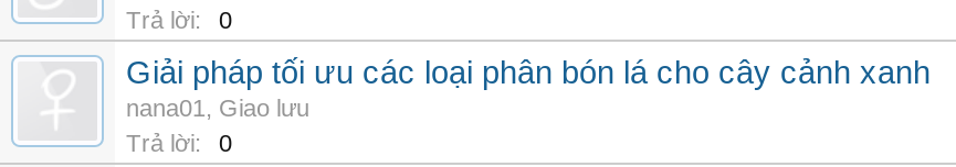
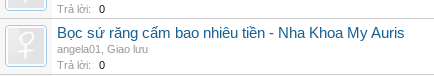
- Giải pháp tối ưu các loại phân bón lá cho cây cảnh xanh
- nana01, Giao lưu
+ Bọc sứ răng cấm bao nhiêu tiền - Nha Khoa My Auris
+ angela01, Giao lưu
